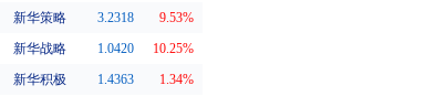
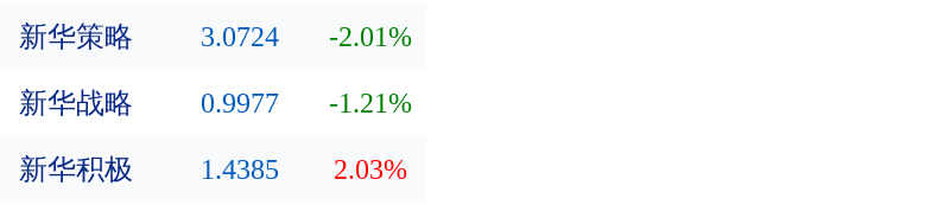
- 3.2318
+ 3.0724

- 9.53%
+ -2.01%

- 1.0420
+ 0.9977

- 10.25%
+ -1.21%

- 1.4363
+ 1.4385

- 1.34%
+ 2.03%
